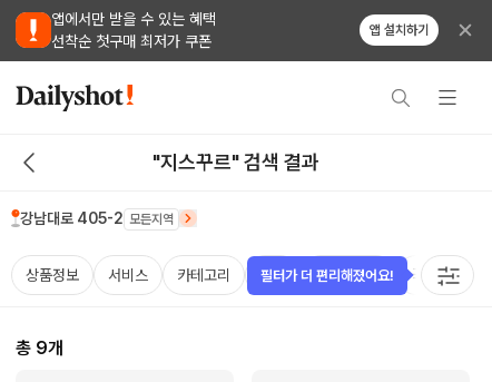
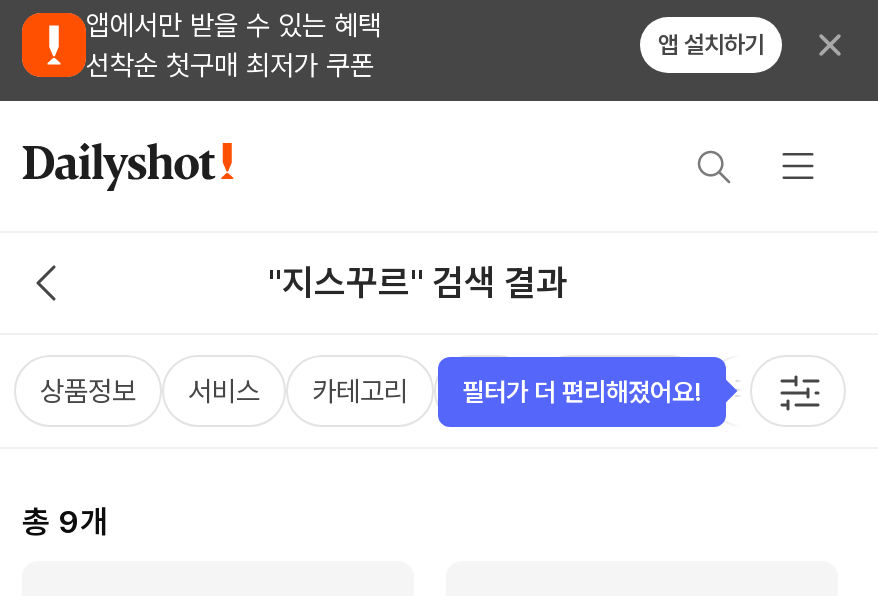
- 강남대로 405-2 모든지역
